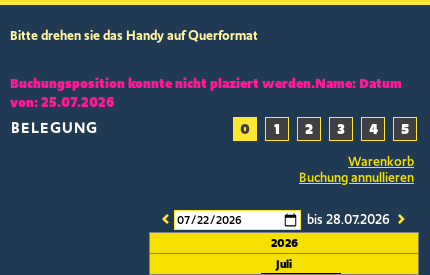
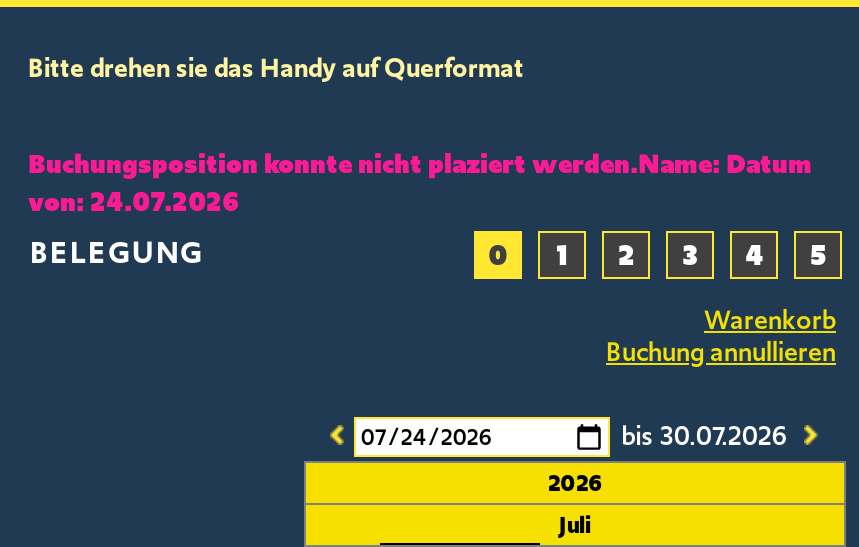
- von: 25.07.2026
+ von: 24.07.2026

- bis 28.07.2026
+ bis 30.07.2026
